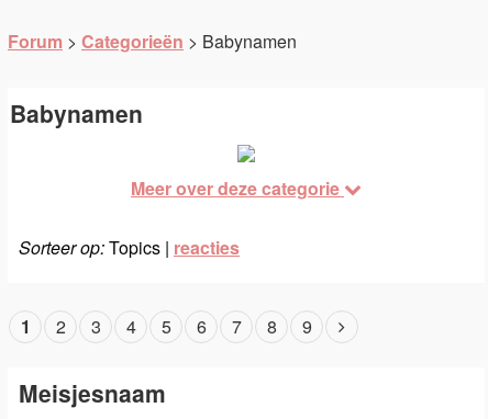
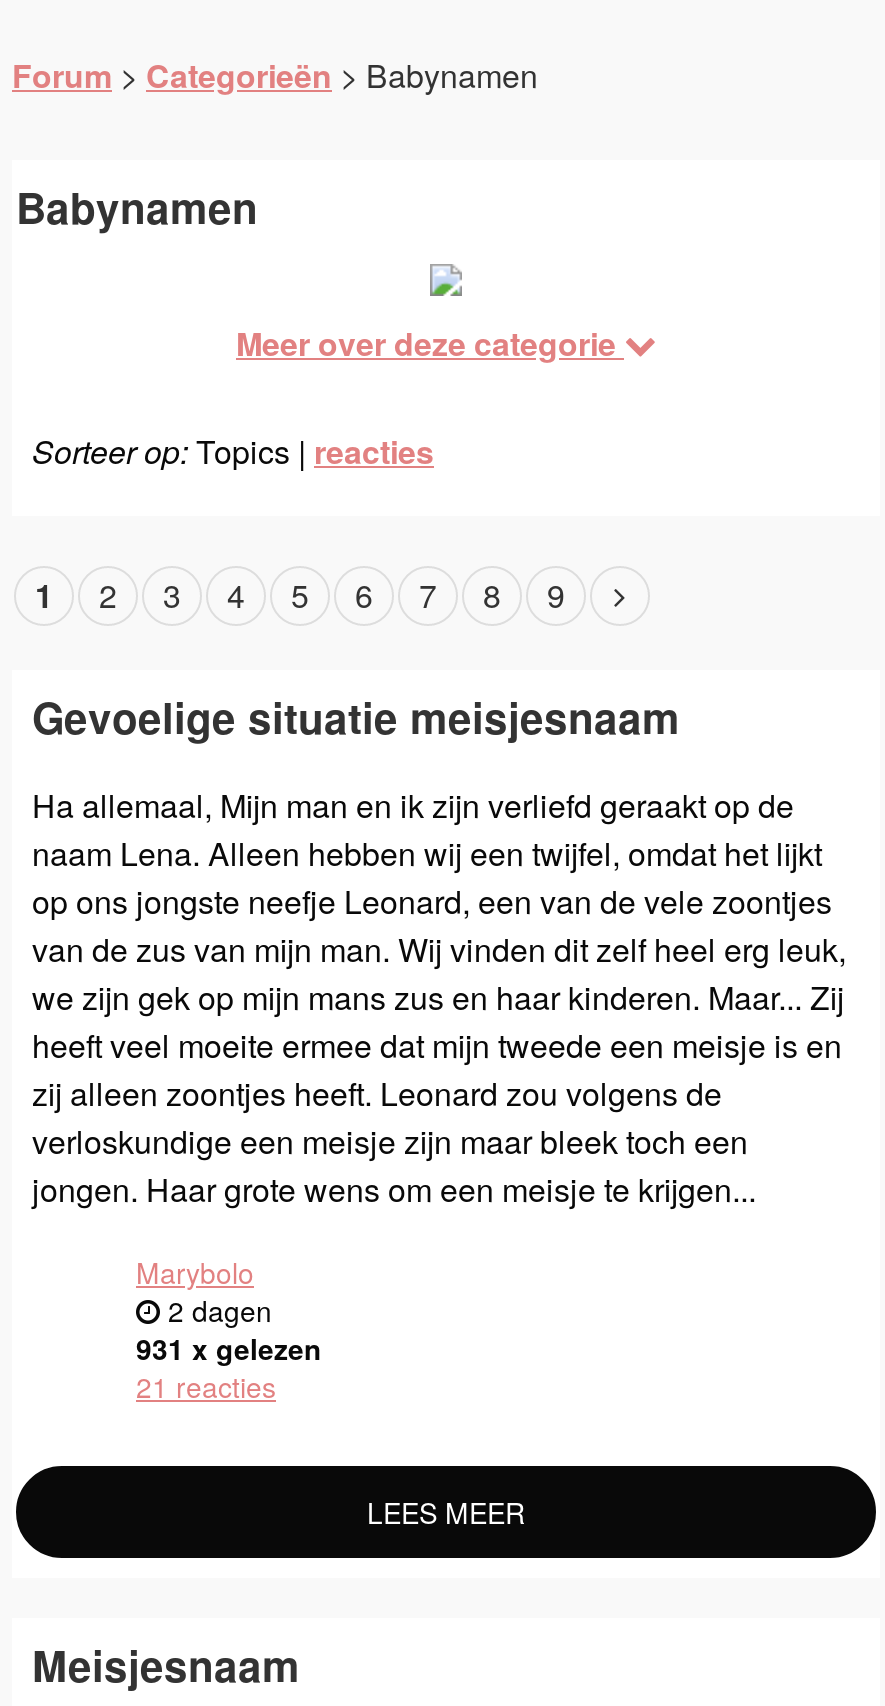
+ Gevoelige situatie meisjesnaam
+ Ha allemaal, Mijn man en ik zijn verliefd geraakt op de
+ naam Lena. Alleen hebben wij een twijfel, omdat het lijkt
+ op ons jongste neefje Leonard, een van de vele zoontjes
+ van de zus van mijn man. Wij vinden dit zelf heel erg leuk,
+ we zijn gek op mijn mans zus en haar kinderen. Maar... Zij
+ heeft veel moeite ermee dat mijn tweede een meisje is en
+ zij alleen zoontjes heeft. Leonard zou volgens de
+ verloskundige een meisje zijn maar bleek toch een
+ jongen. Haar grote wens om een meisje te krijgen...
+ Marybolo
+ 2dagen
+ 931 x gelezen
+ 21 reacties
+ LEES MEER
